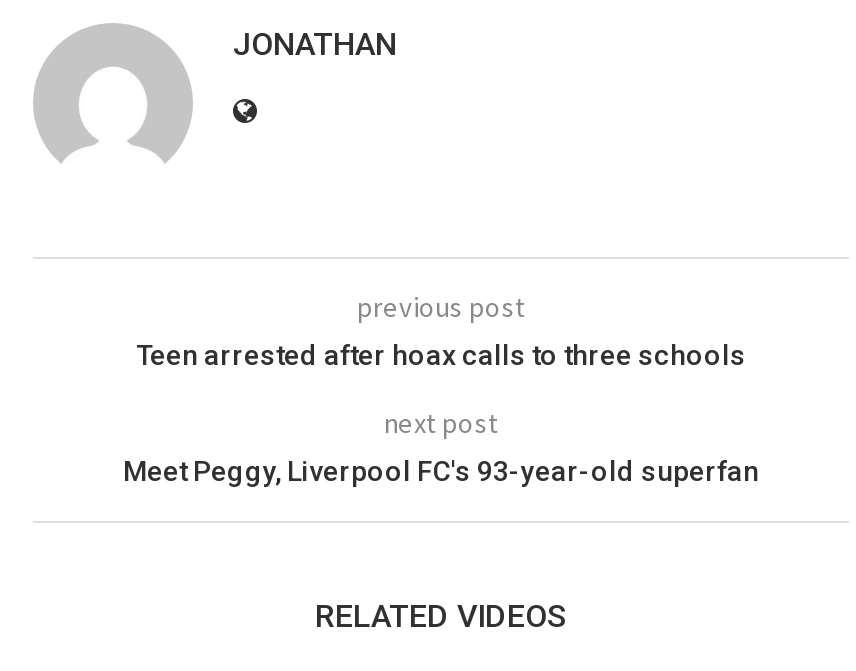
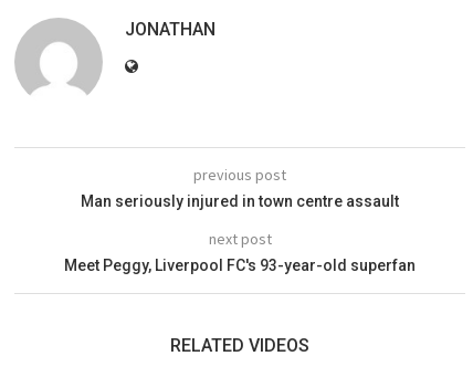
- Teen arrested after hoax calls to three schools
+ Man seriously injured in town centre assault
